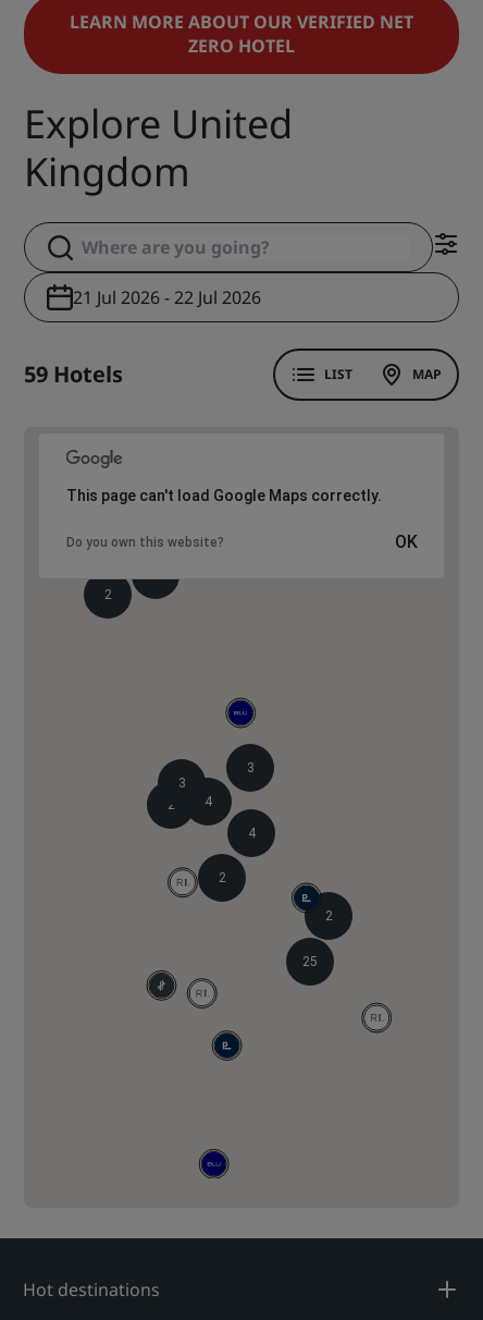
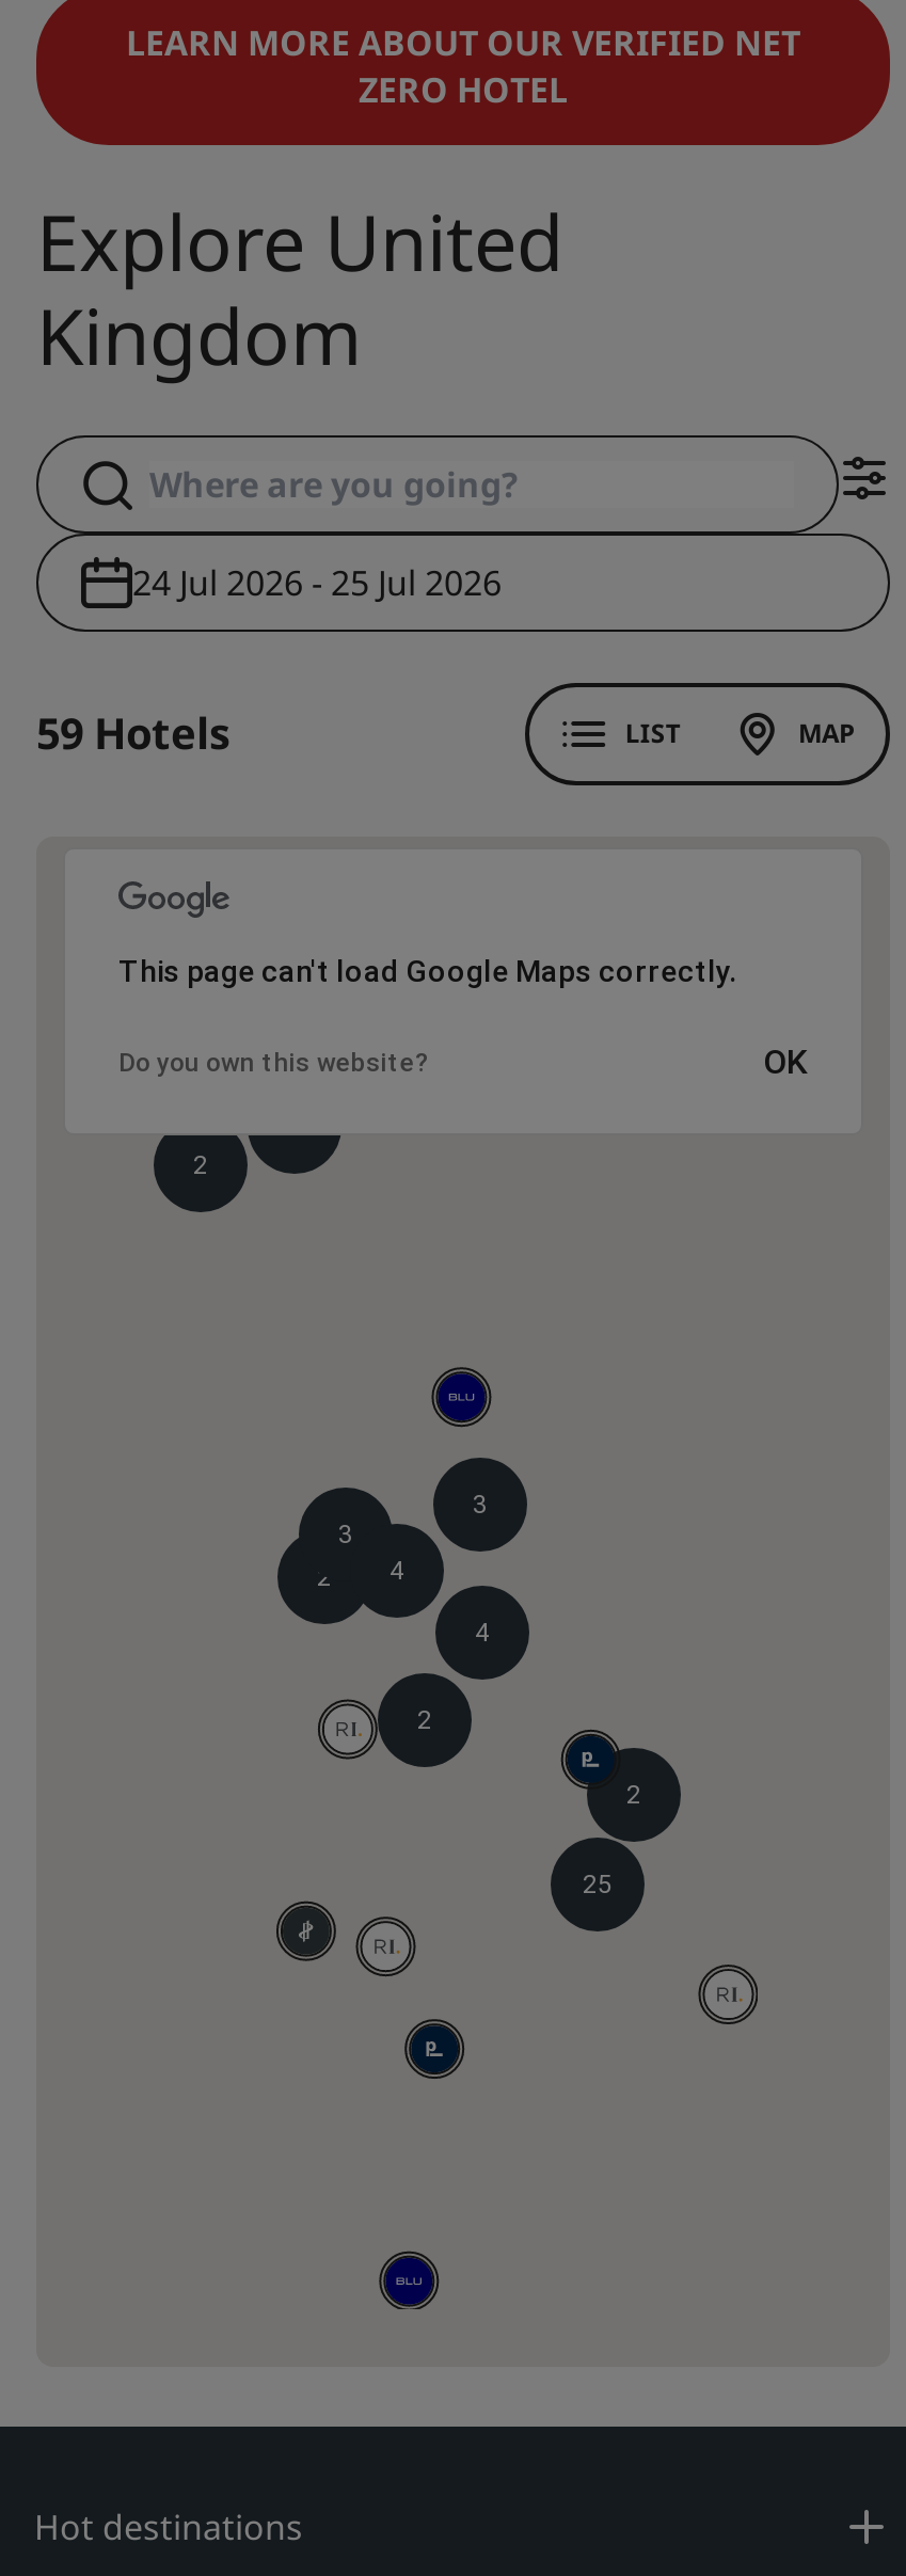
- 21 Jul 2026 - 22 Jul 2026
+ 24 Jul 2026 - 25 Jul 2026
